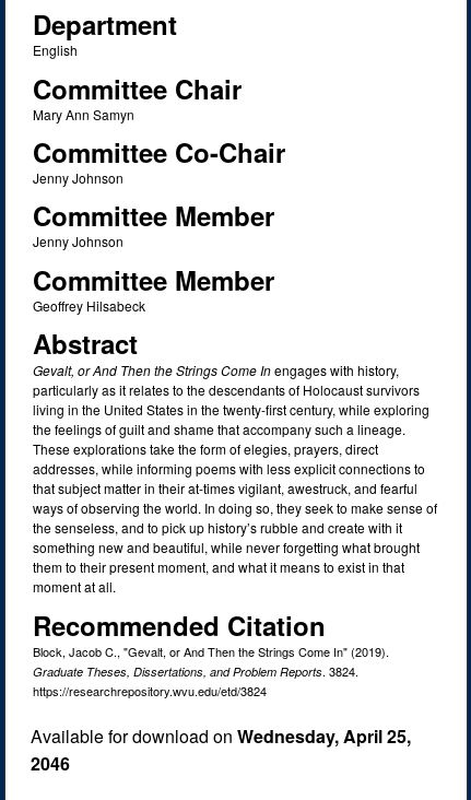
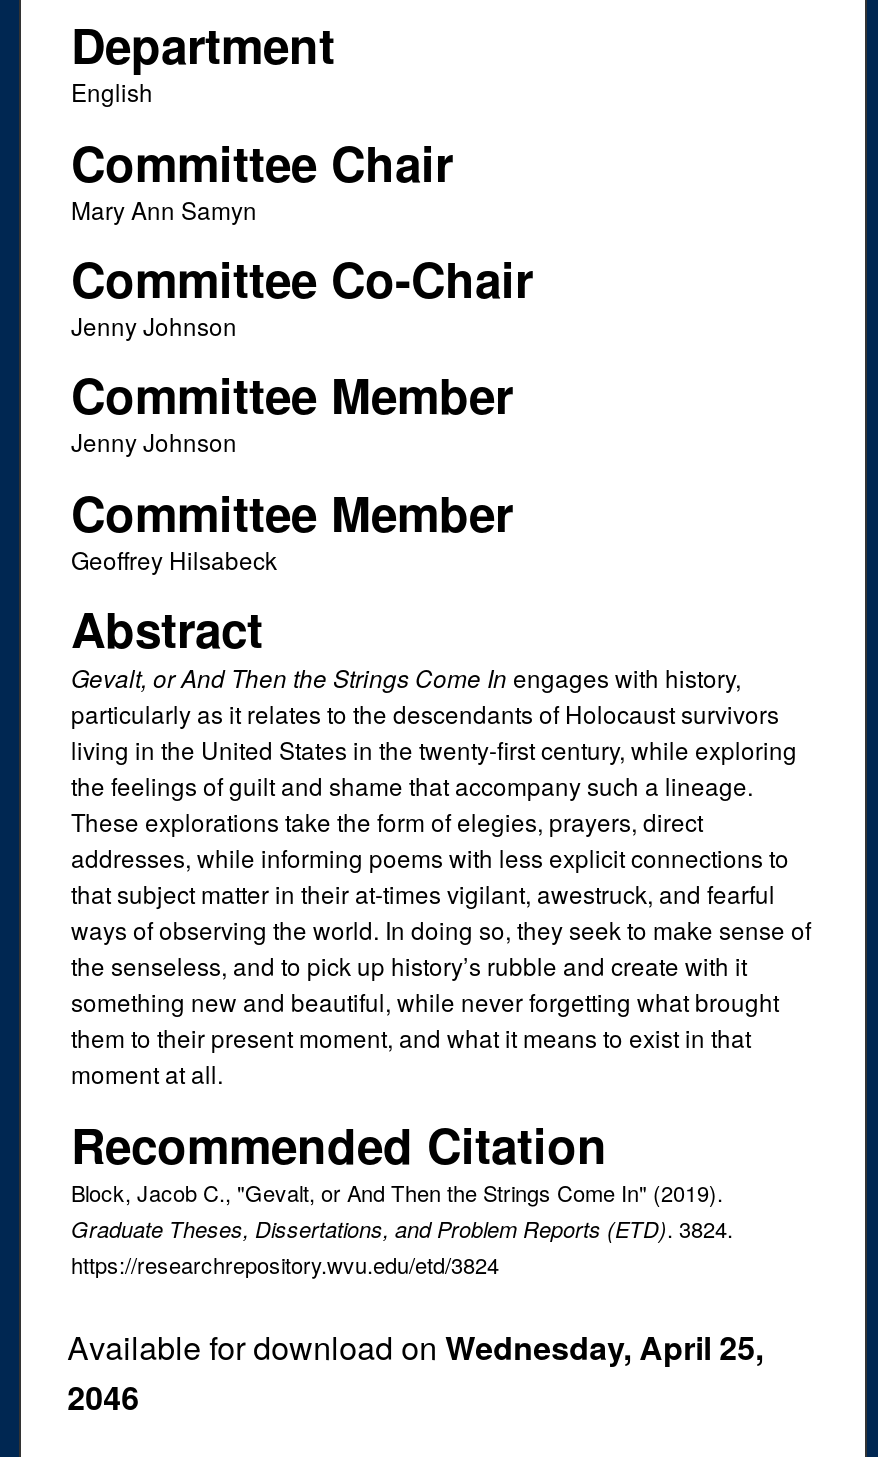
- Graduate Theses, Dissertations, and Problem Reports. 3824.
+ Graduate Theses, Dissertations, and Problem Reports (ETD). 3824.
